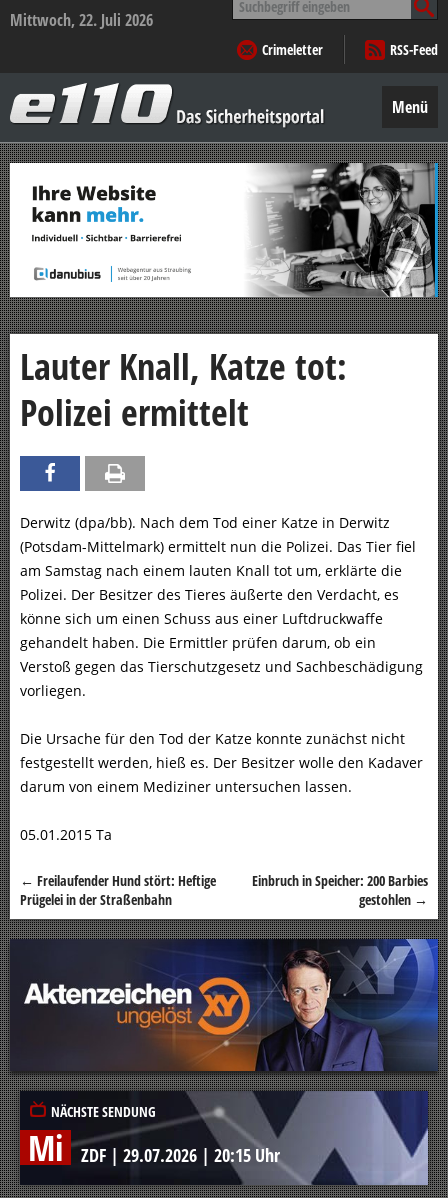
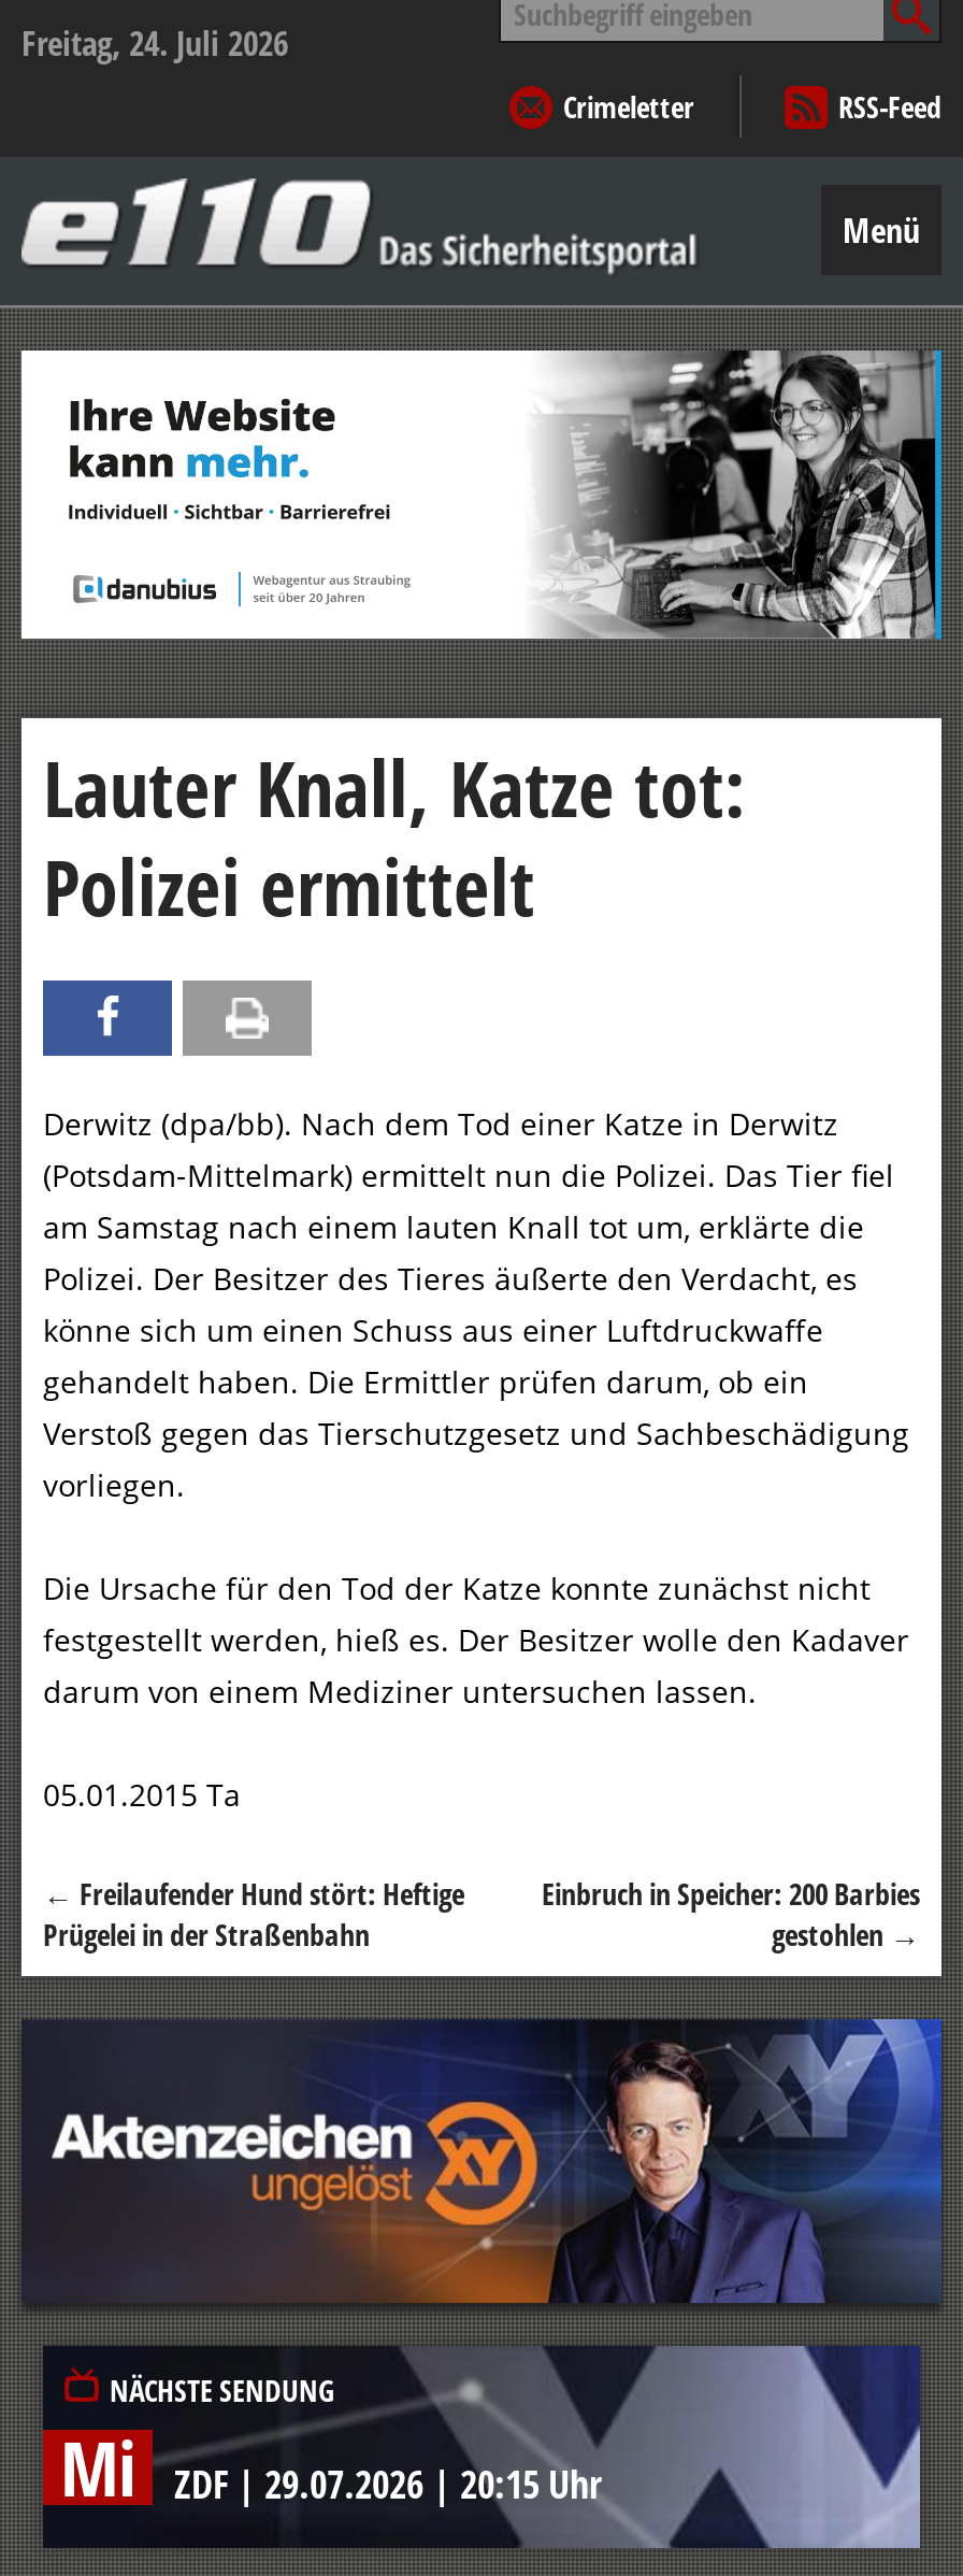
- Mittwoch, 22. Juli 2026
+ Freitag, 24. Juli 2026
